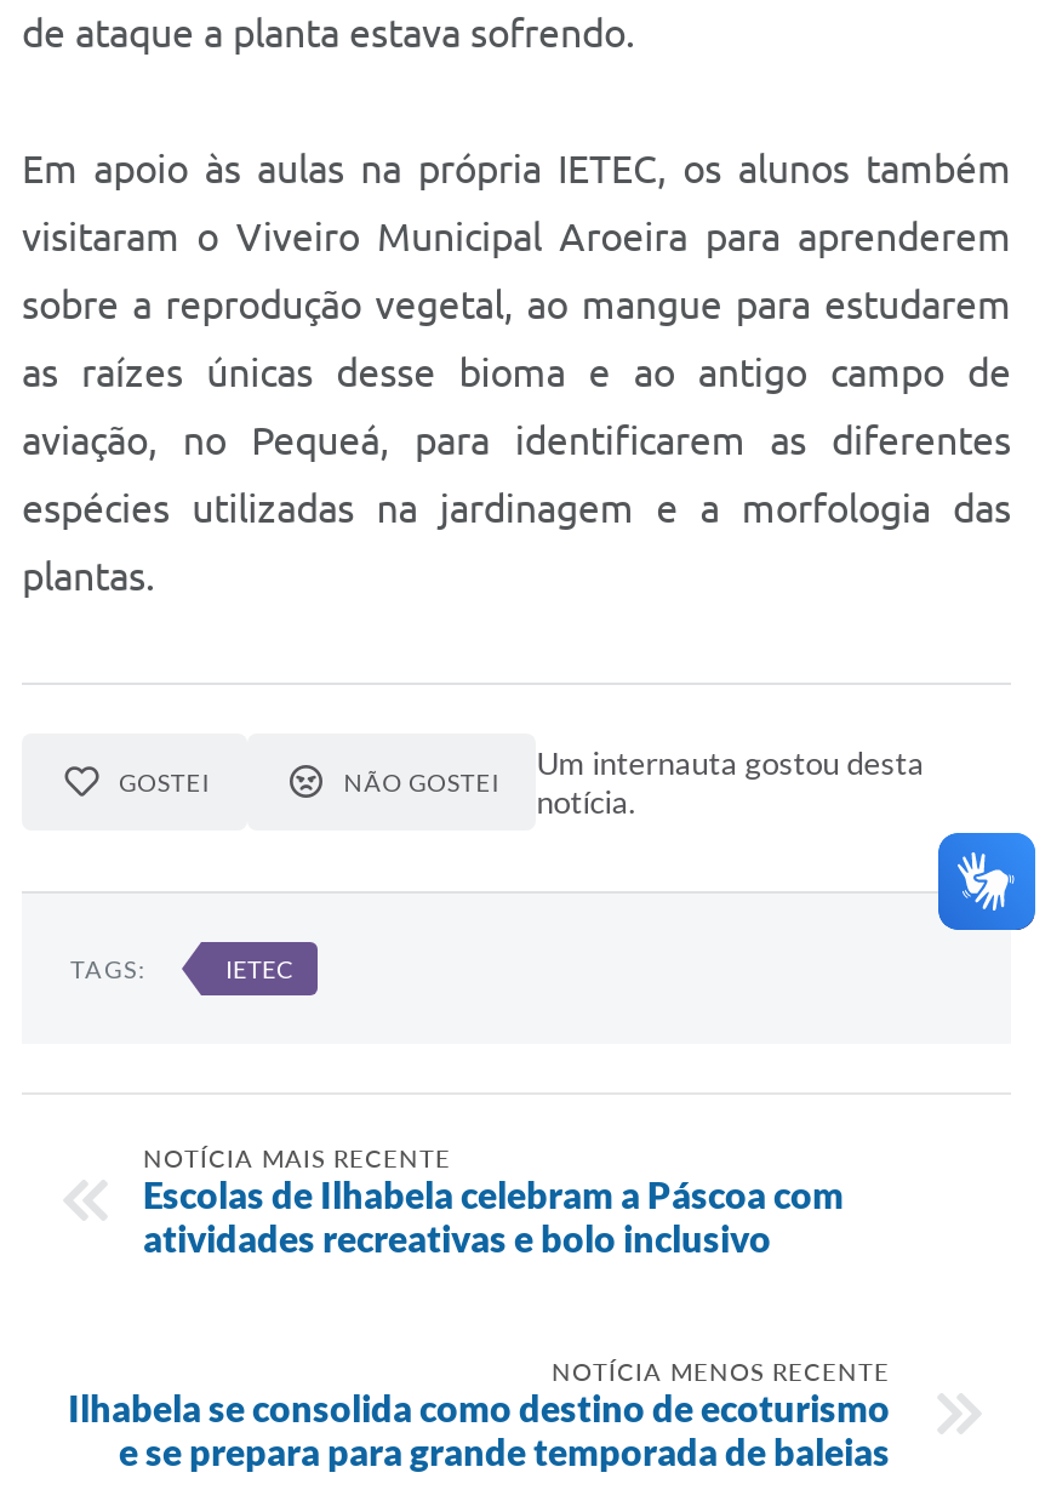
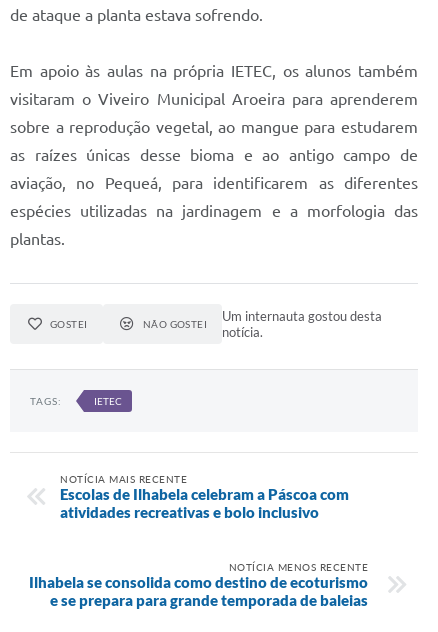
- [image]
